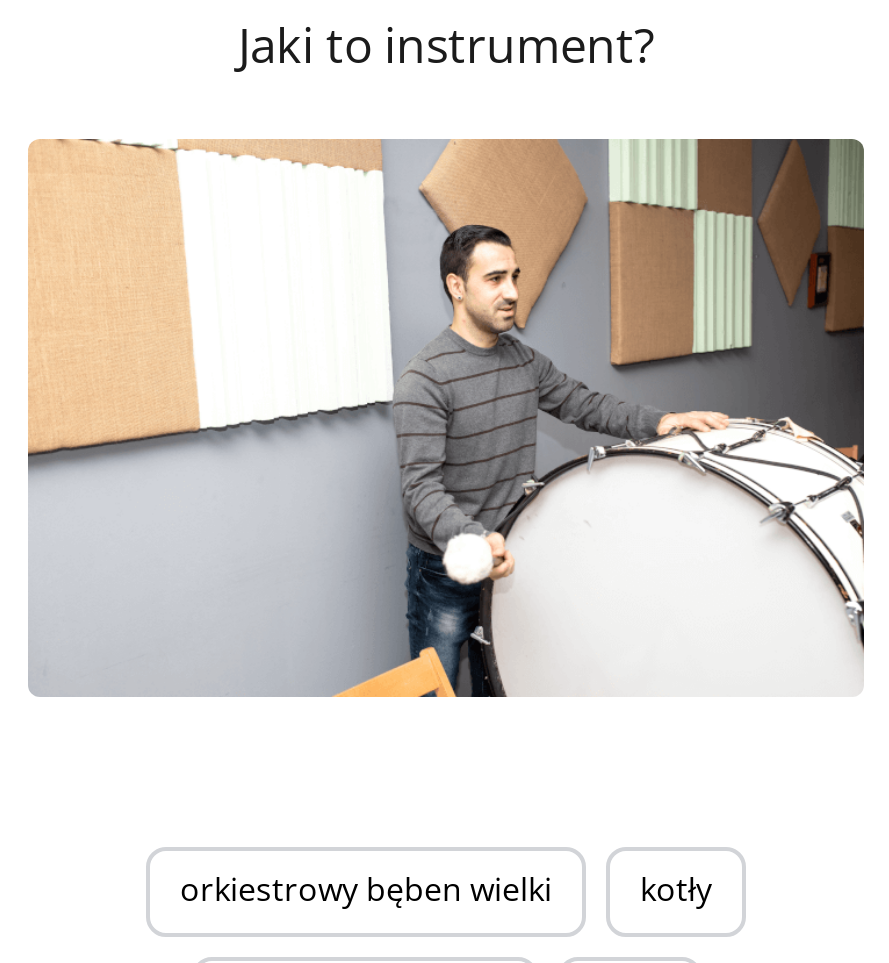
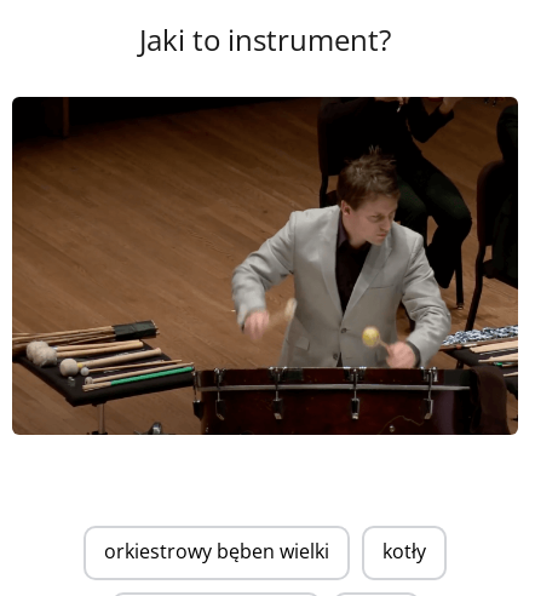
- [image]
+ [image]
